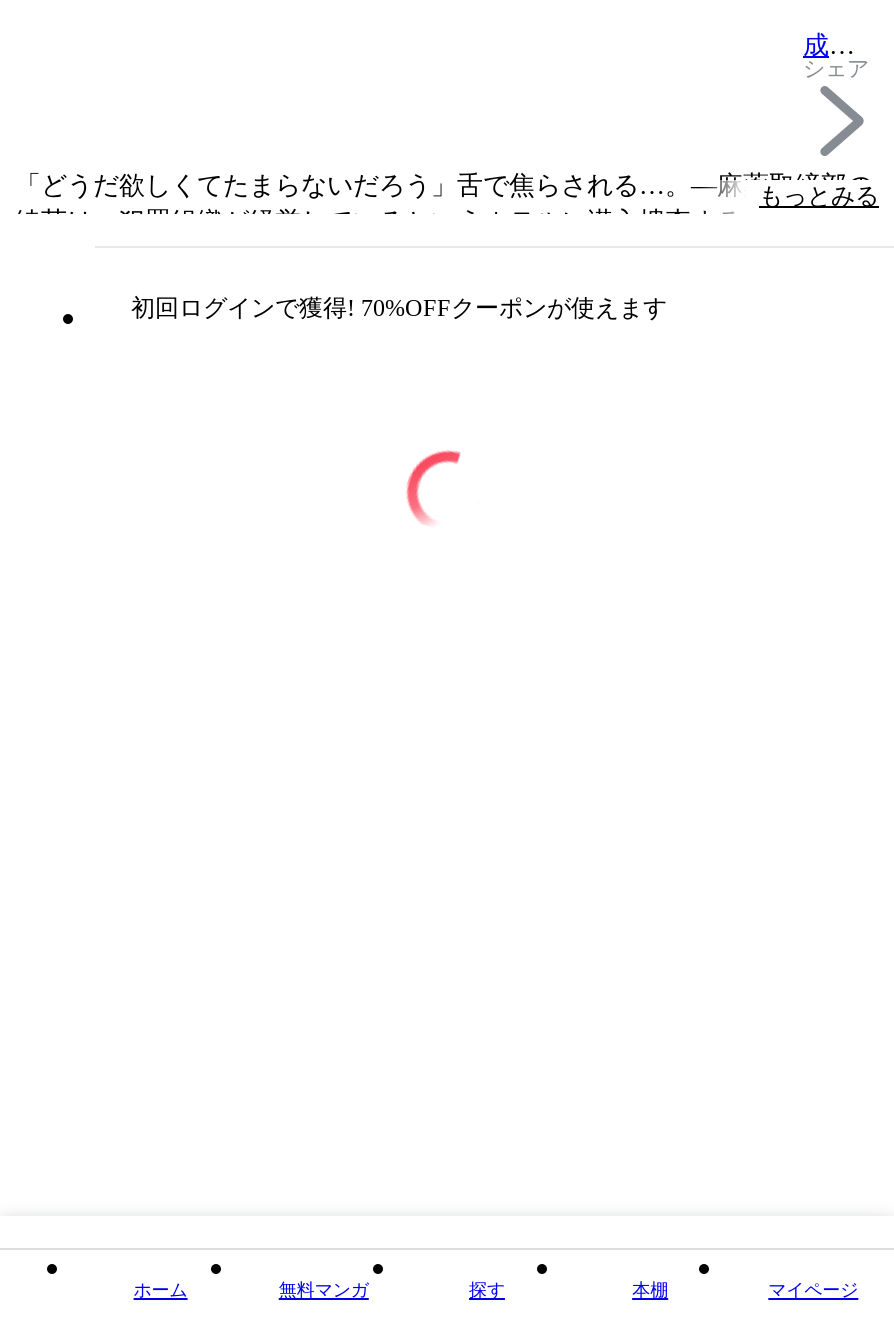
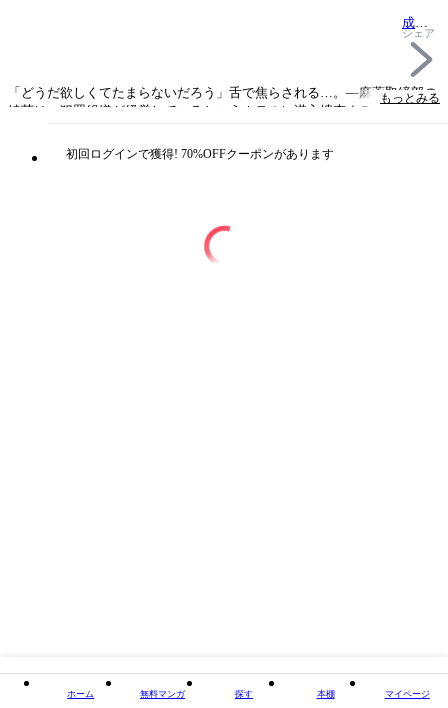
- 初回ログインで獲得! 70%OFFクーポンが使えます
+ 初回ログインで獲得! 70%OFFクーポンがあります
